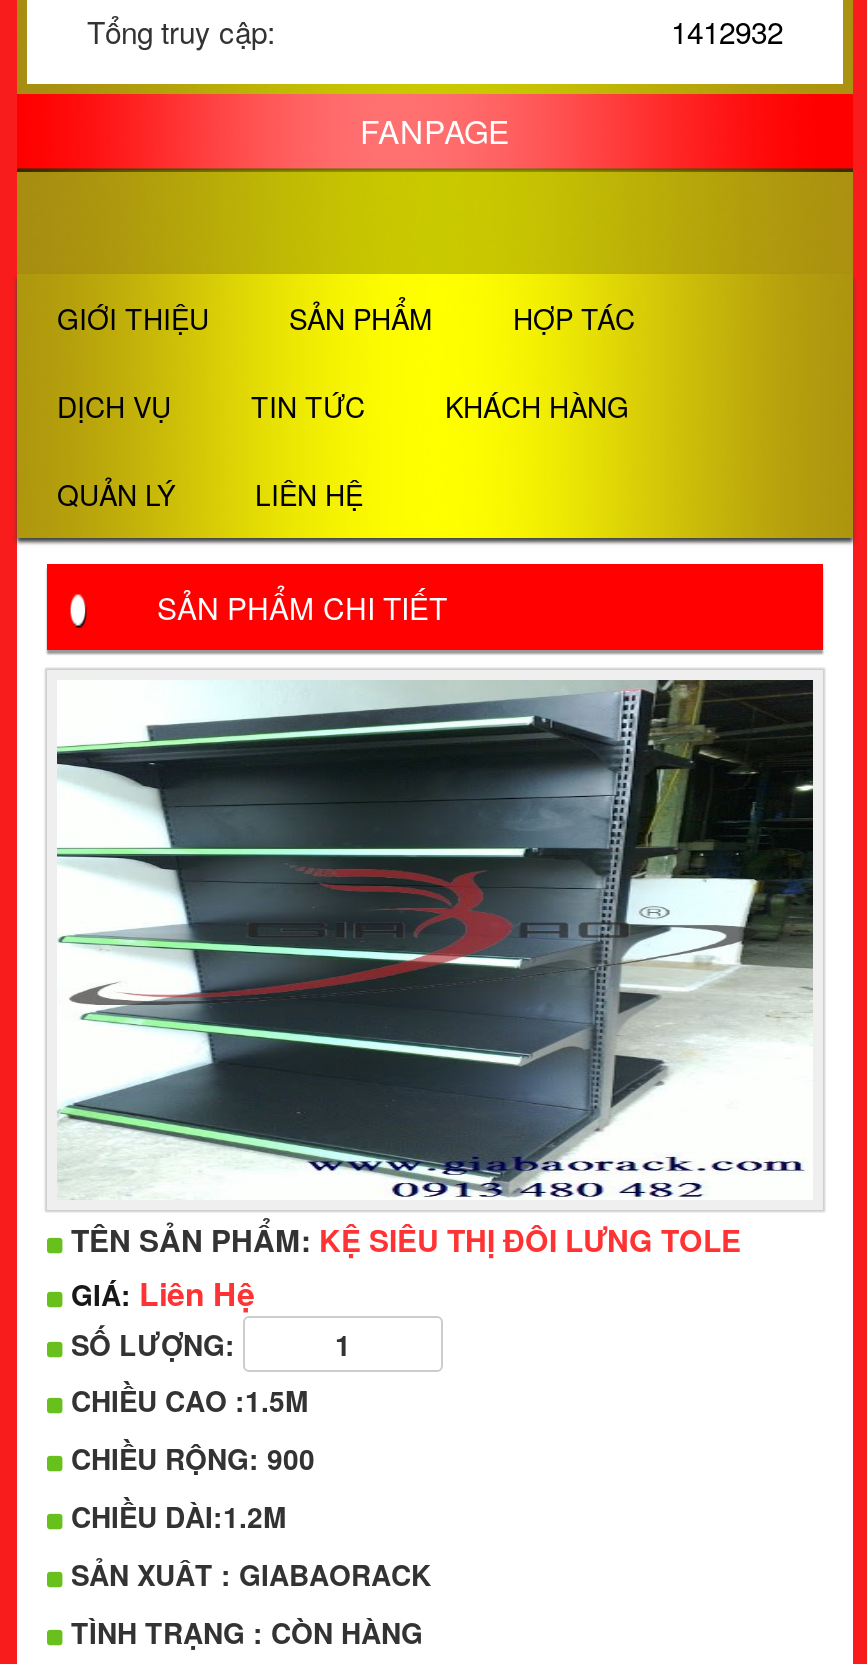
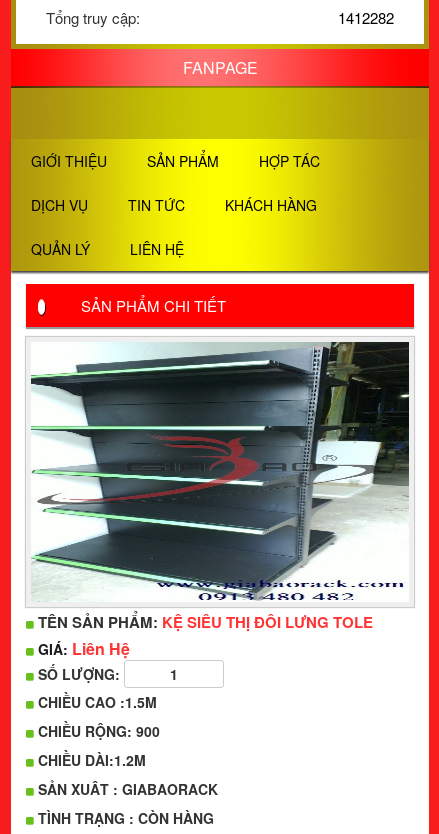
- 1412932
+ 1412282
